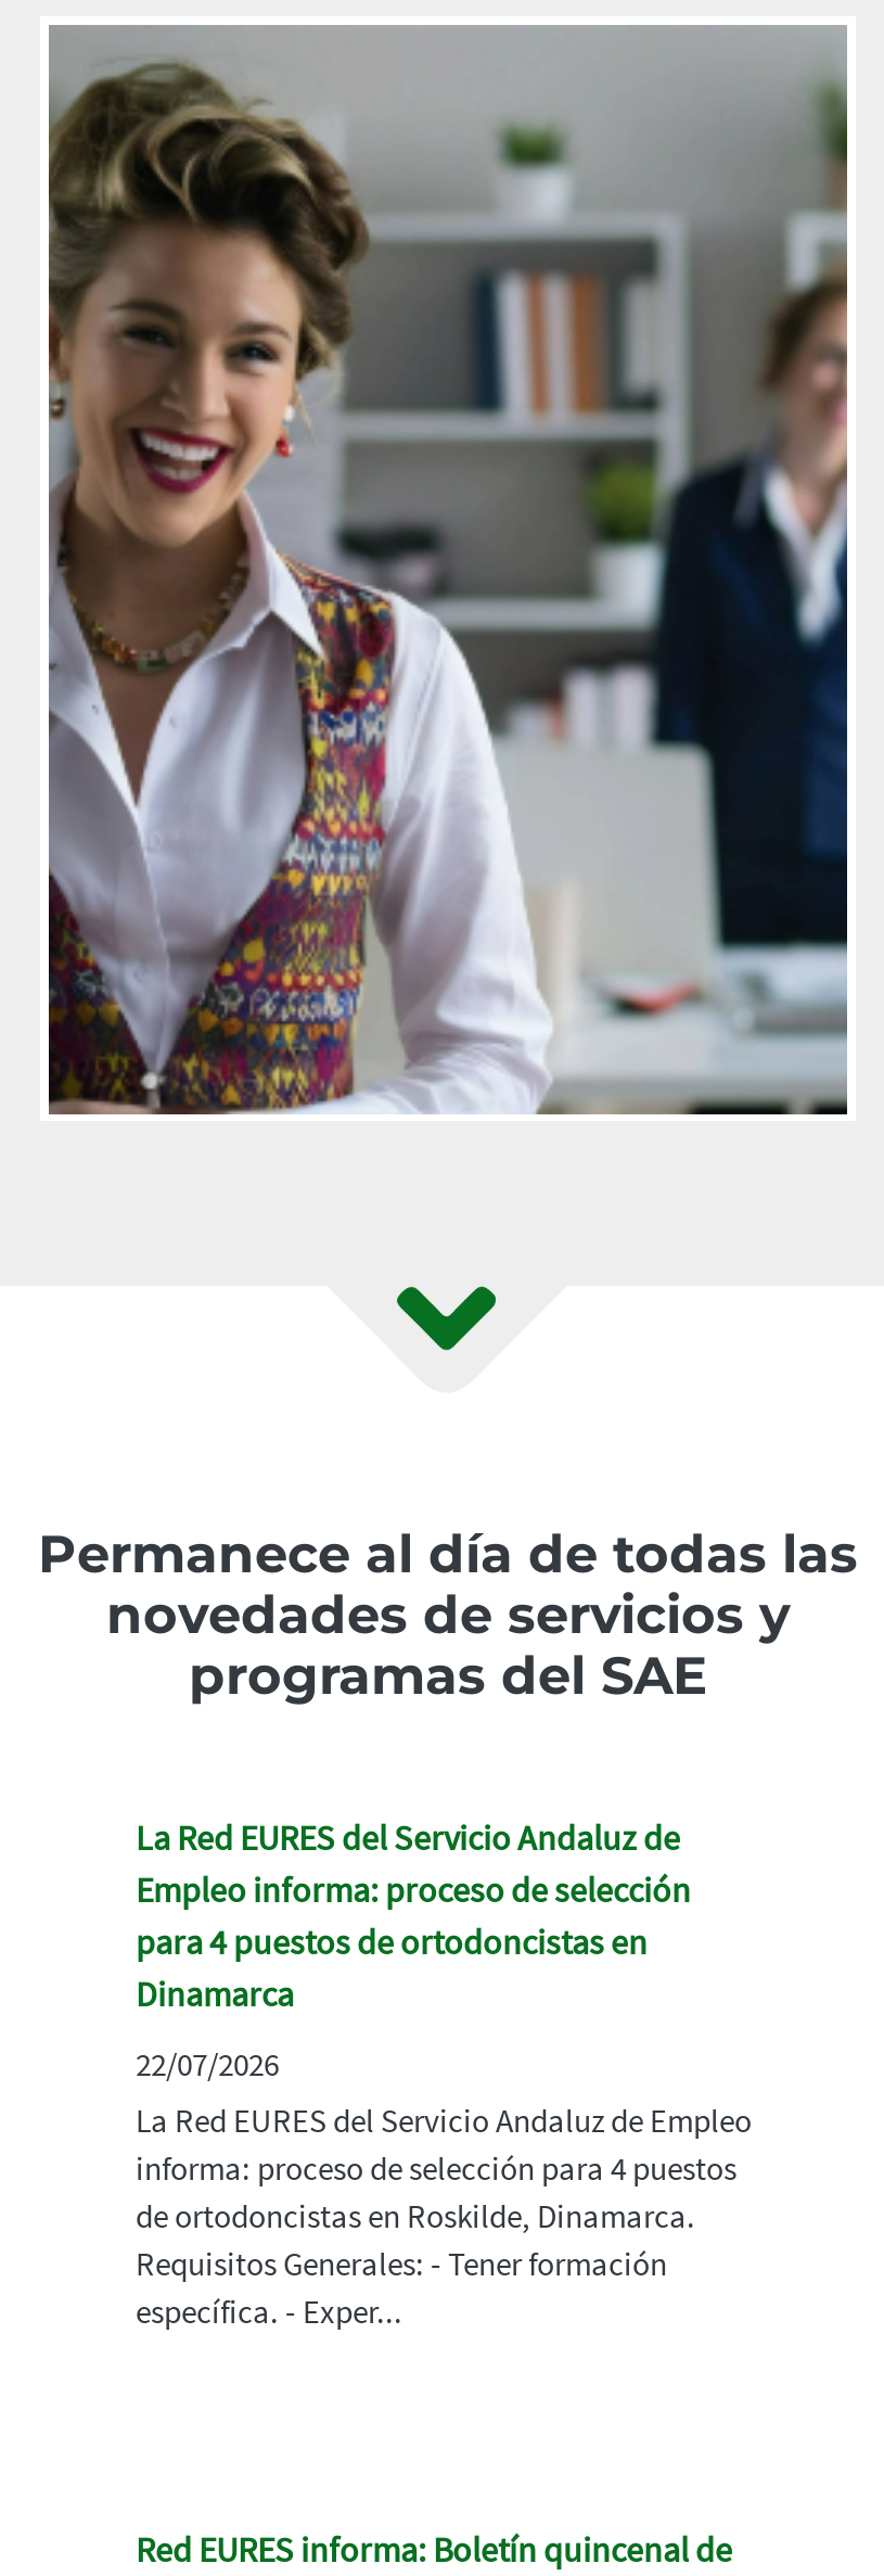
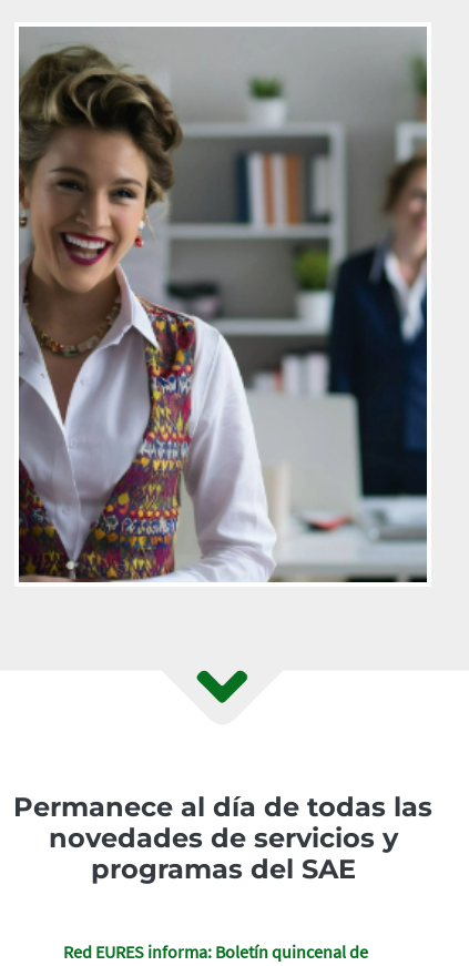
- La Red EURES del Servicio Andaluz de
- Empleo informa: proceso de selección
- para 4 puestos de ortodoncistas en
- Dinamarca
- 22/07/2026
- La Red EURES del Servicio Andaluz de Empleo
- informa: proceso de selección para 4 puestos
- de ortodoncistas en Roskilde, Dinamarca.
- Requisitos Generales: - Tener formación
- específica. - Exper...
